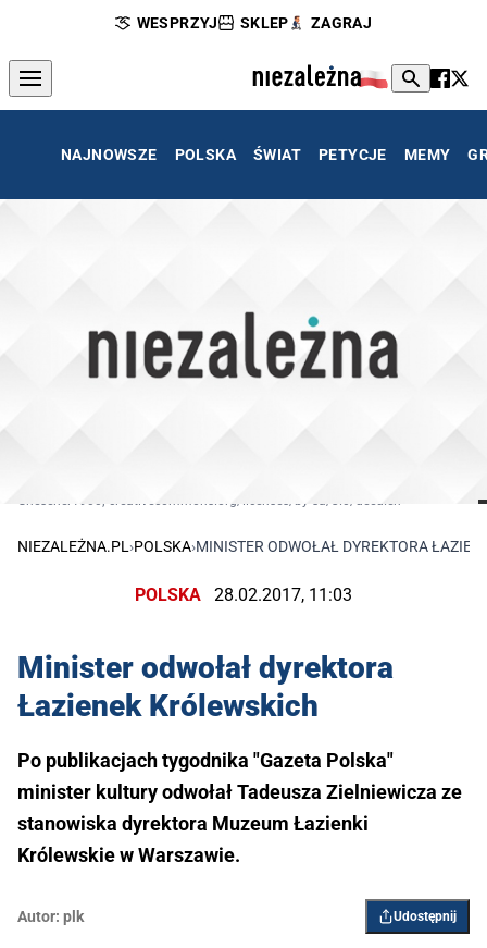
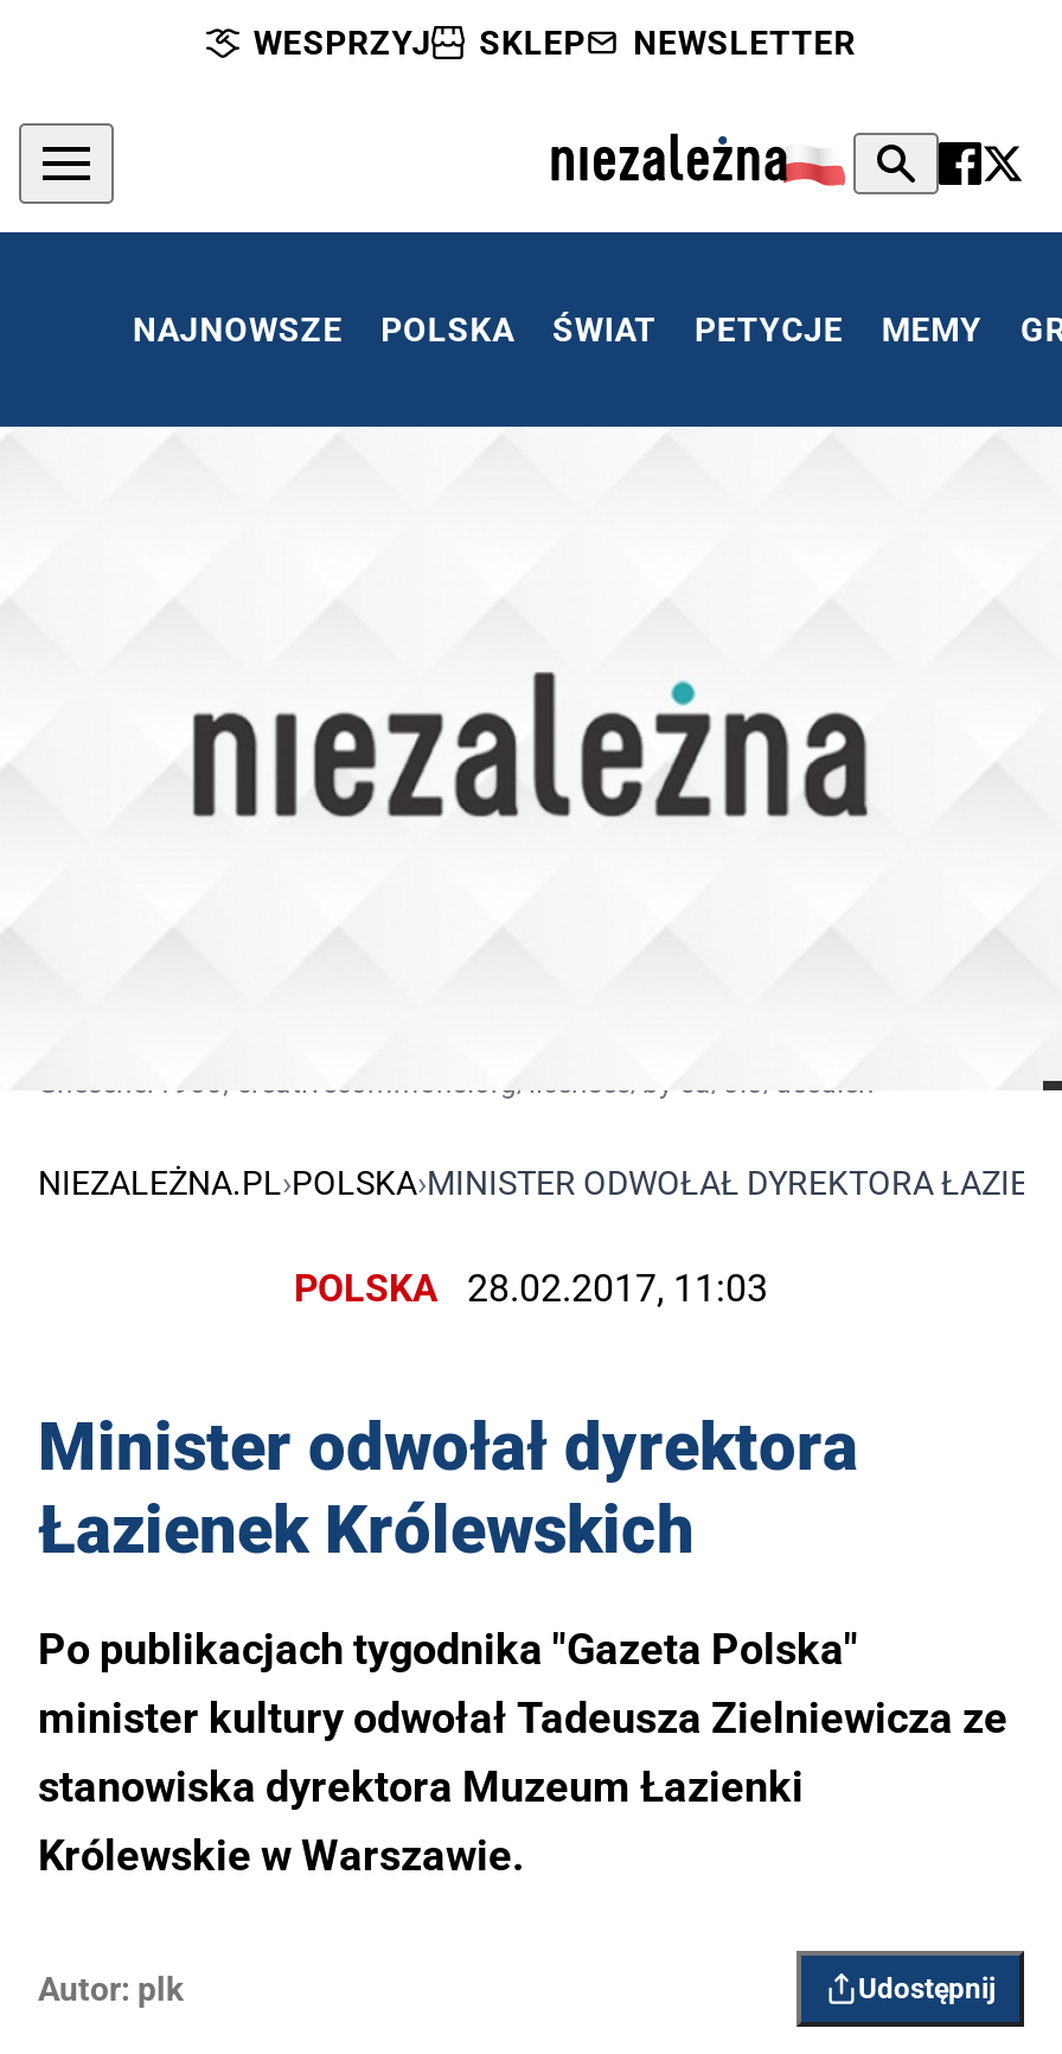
- ZAGRAJ
+ NEWSLETTER
